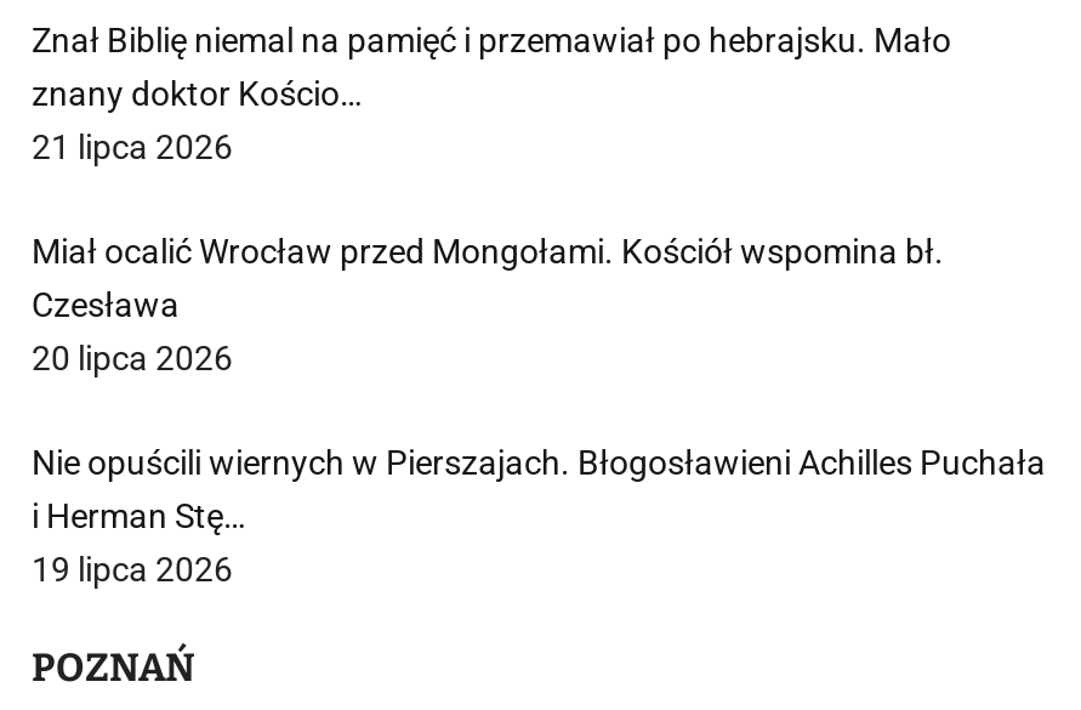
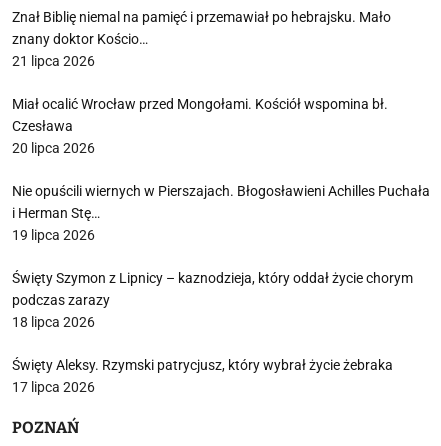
+ Święty Szymon z Lipnicy – kaznodzieja, który oddał życie chorym
+ podczas zarazy
+ 18 lipca 2026
+ Święty Aleksy. Rzymski patrycjusz, który wybrał życie żebraka
+ 17 lipca 2026
